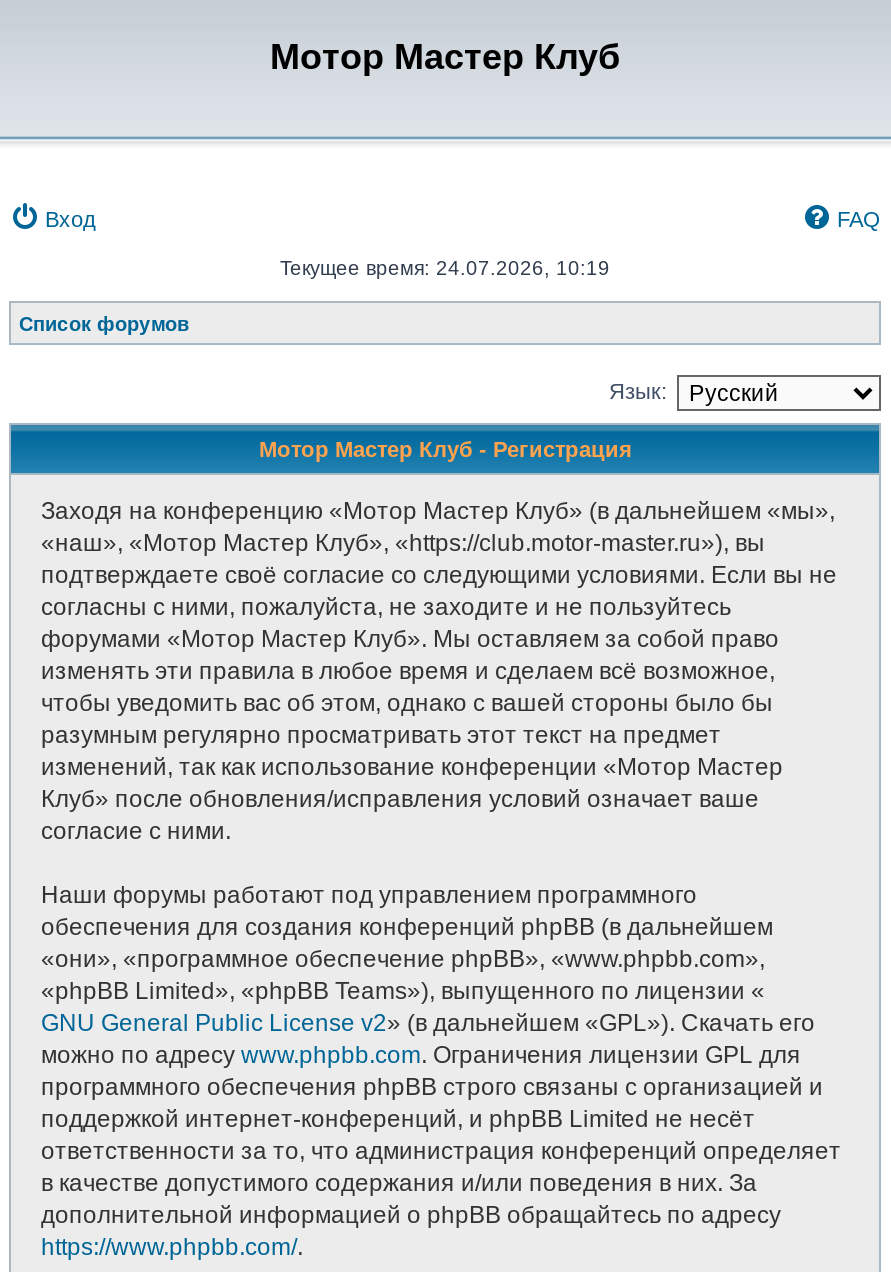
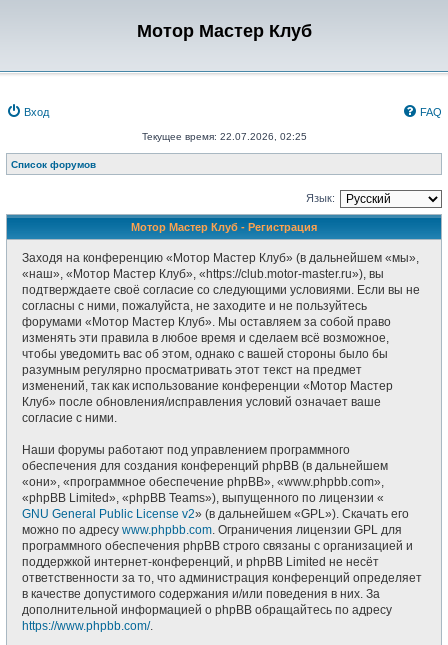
- Текущее время: 24.07.2026, 10:19
+ Текущее время: 22.07.2026, 02:25
